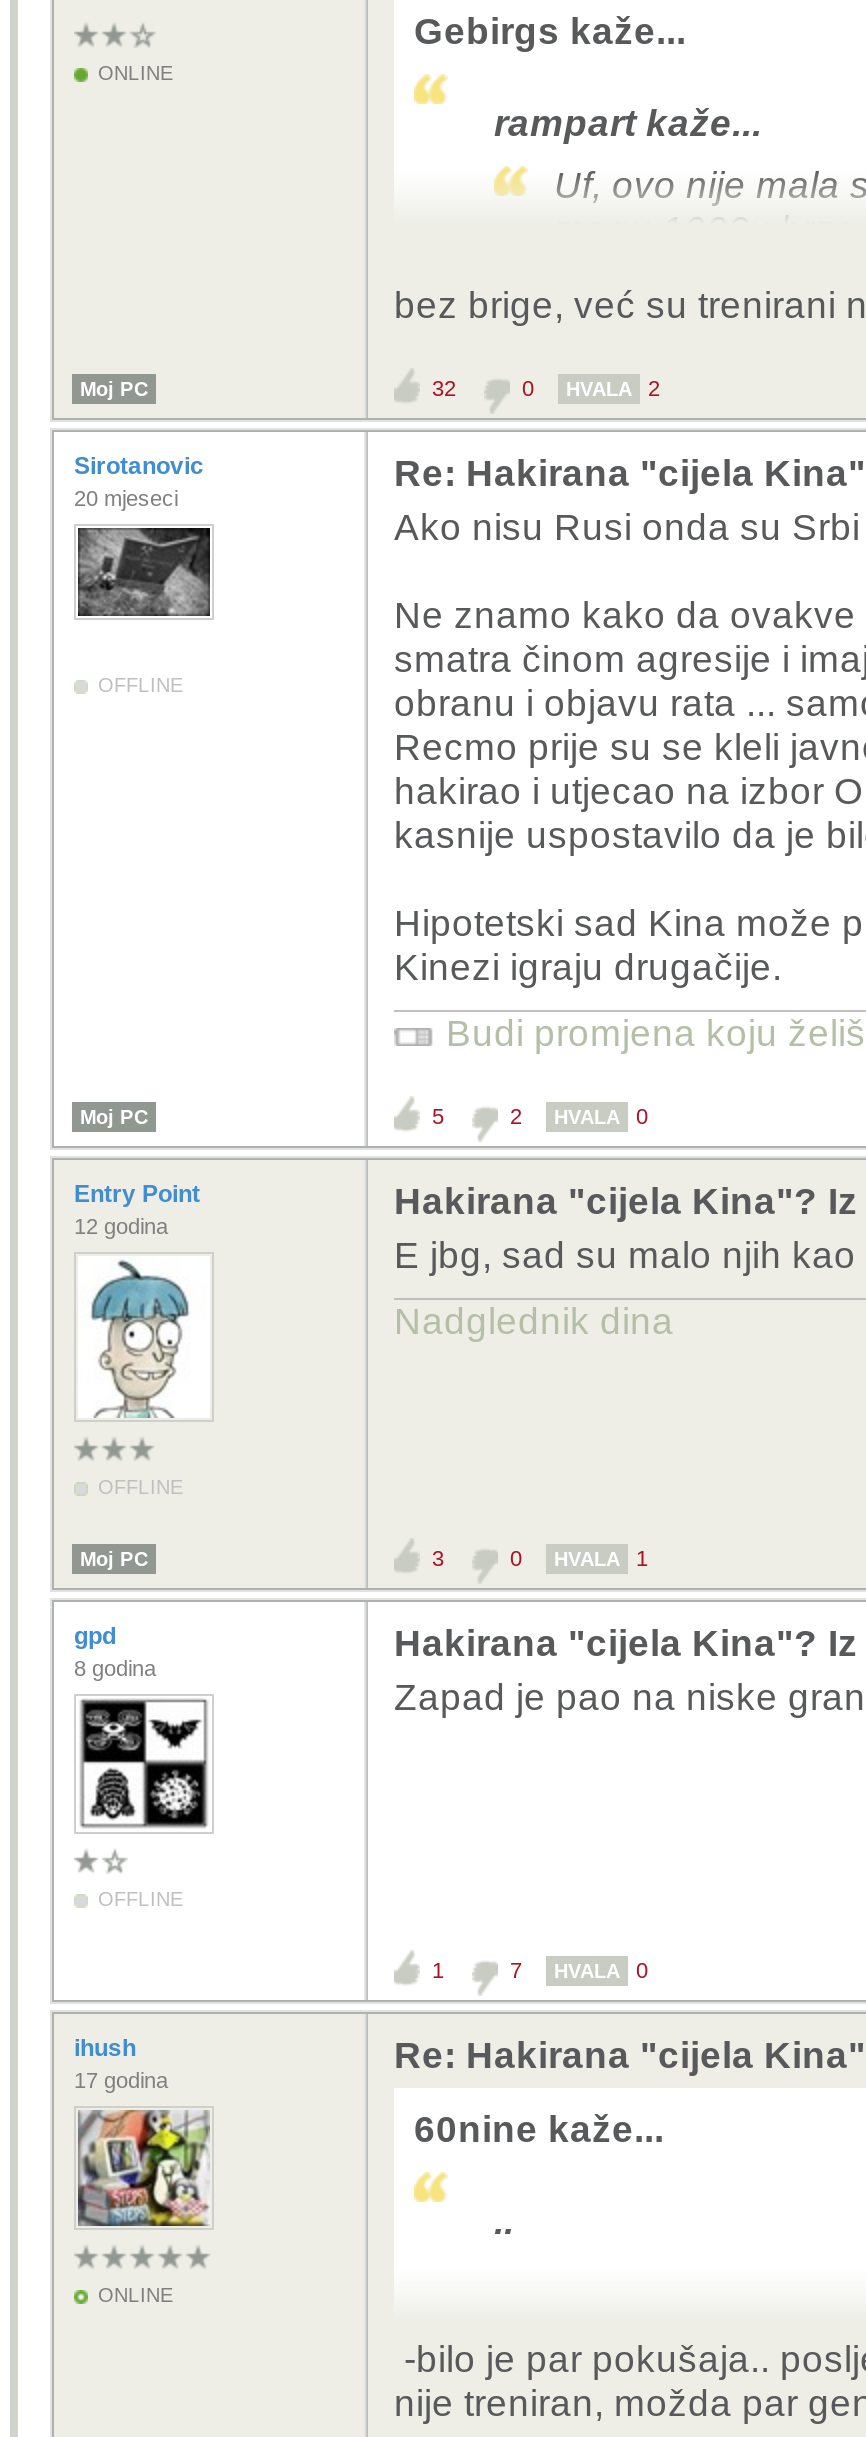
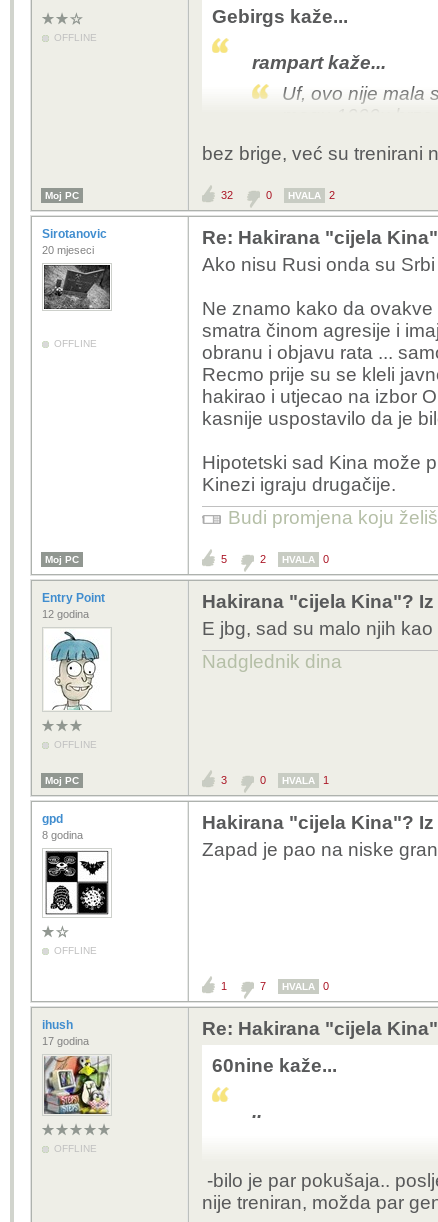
- ONLINE
+ OFFLINE

- ONLINE
+ OFFLINE
